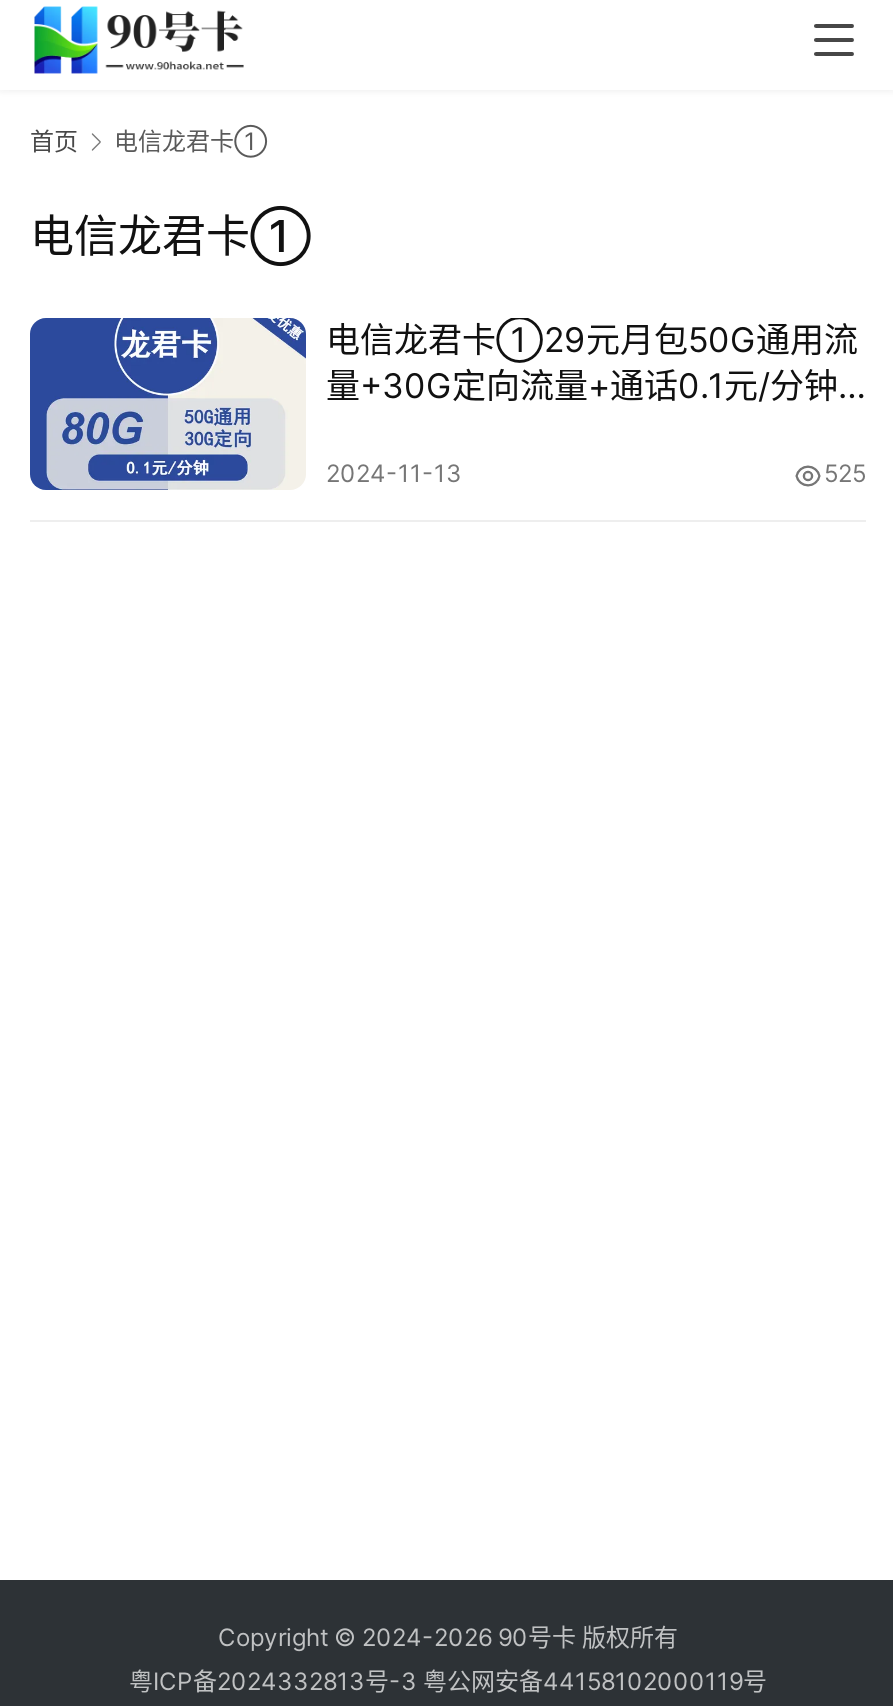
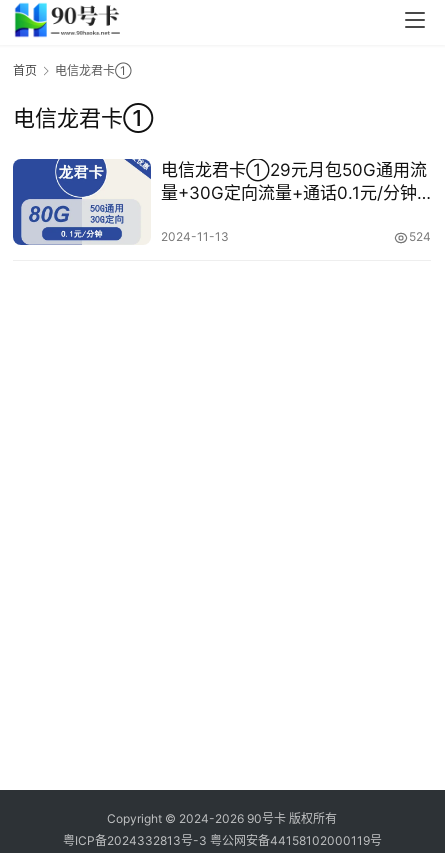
- 525
+ 524
